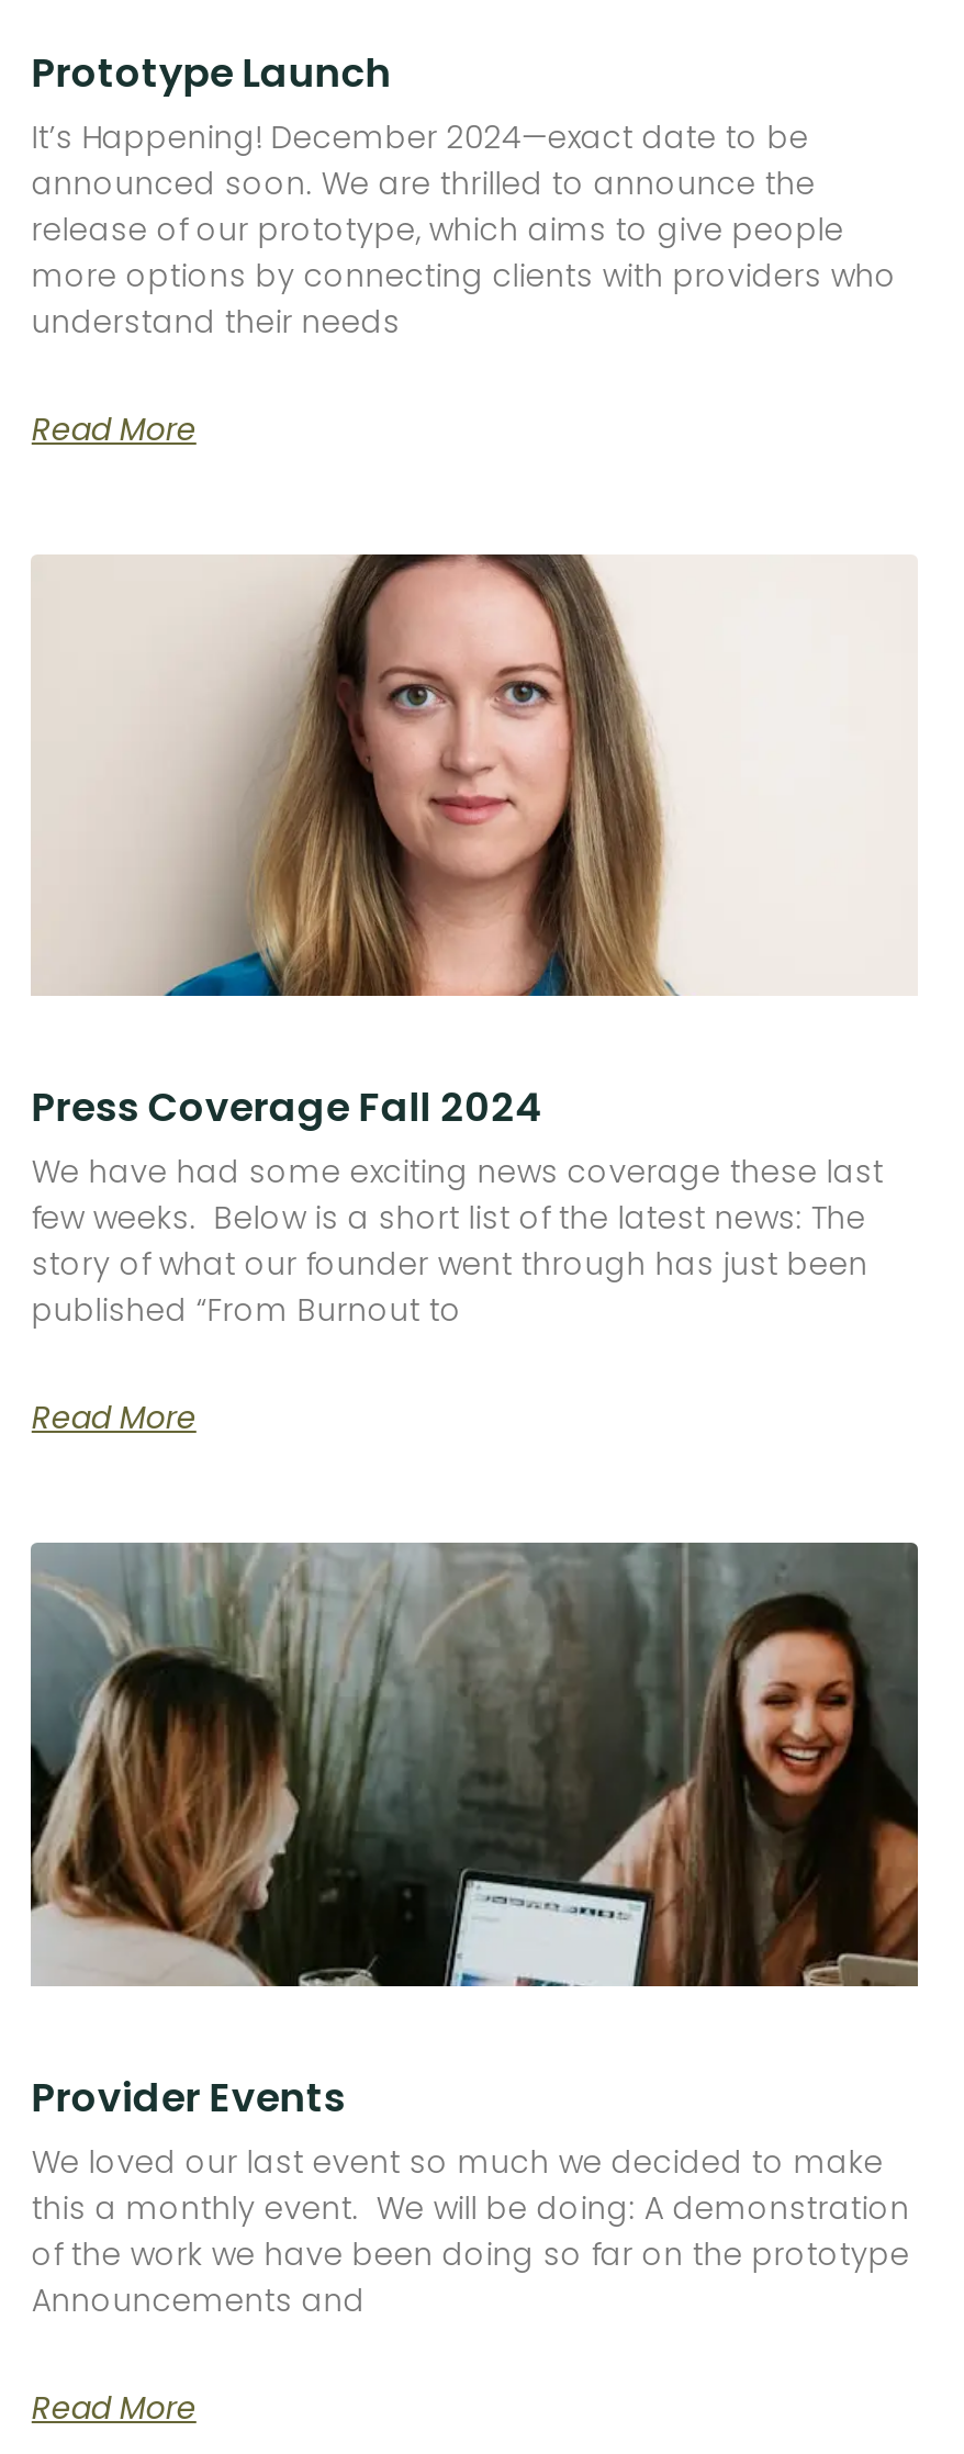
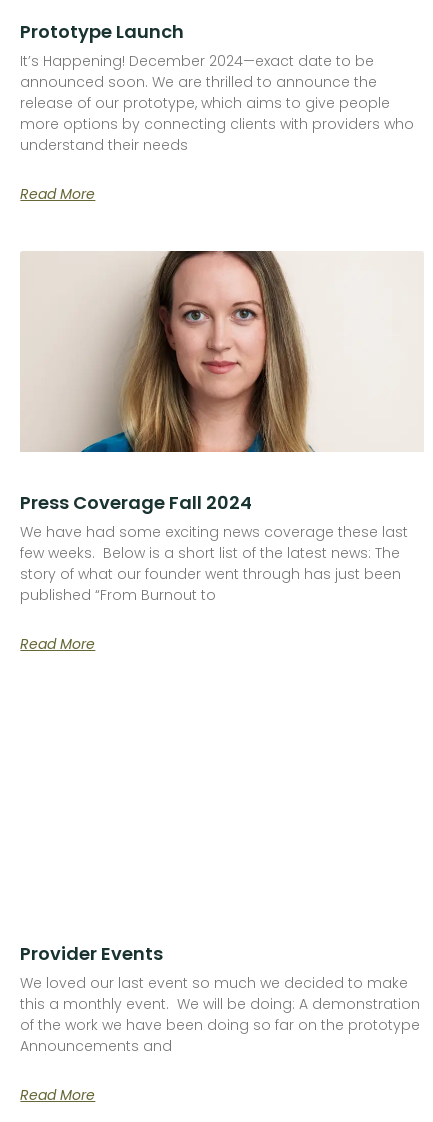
- [image]
